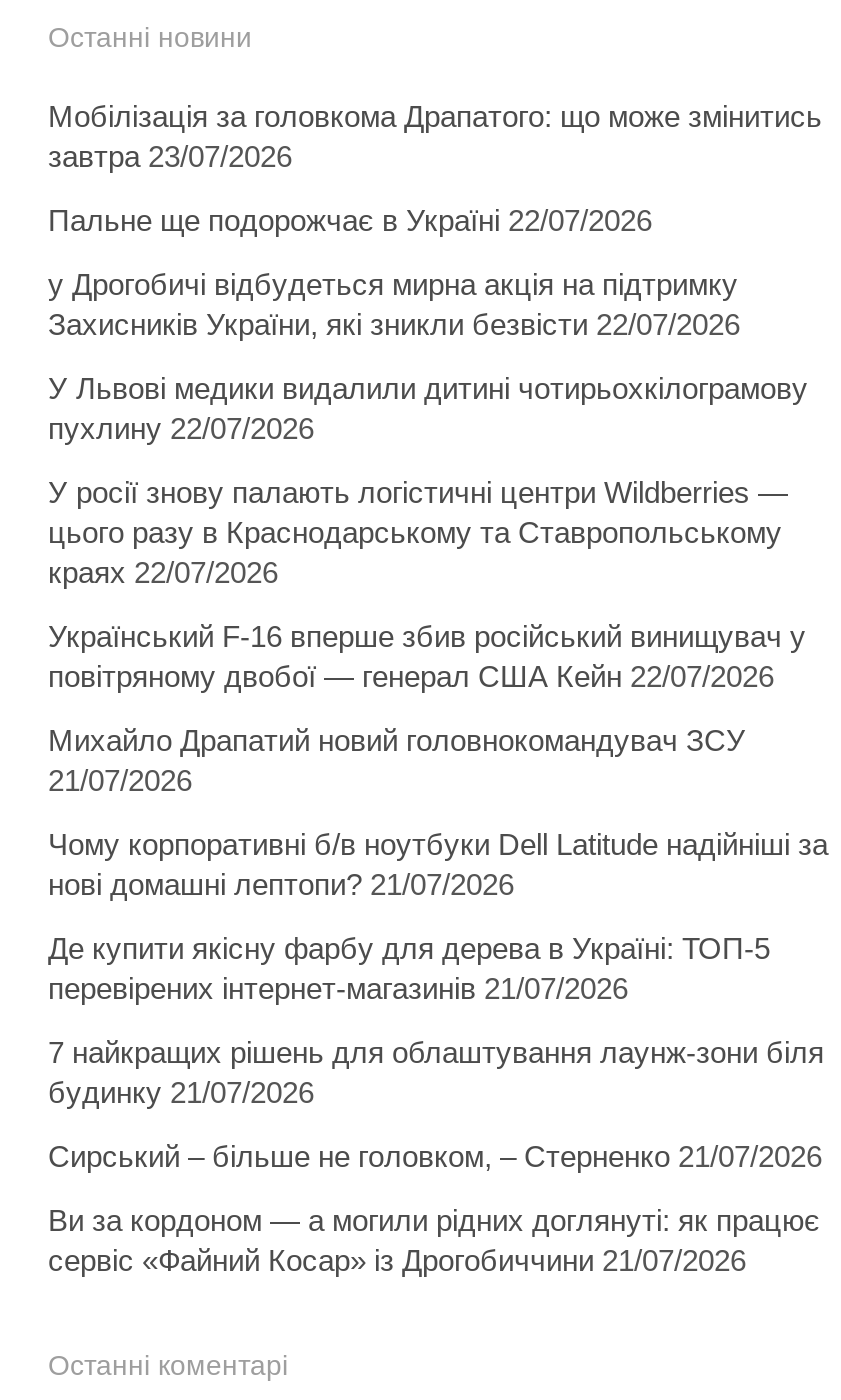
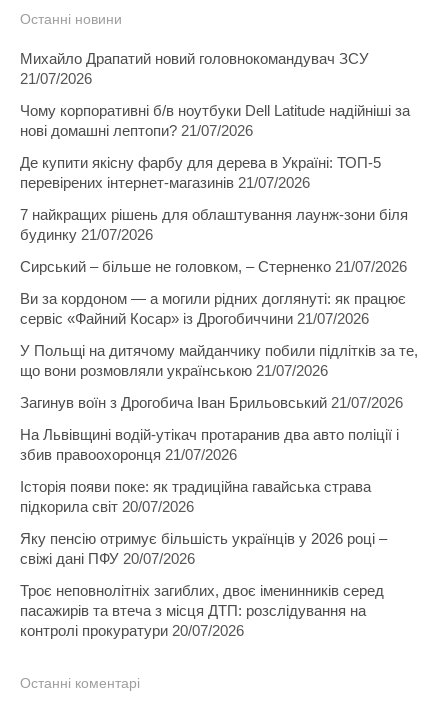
- Мобілізація за головкома Драпатого: що може змінитись
- завтра 23/07/2026
- Пальне ще подорожчає в Україні 22/07/2026
- у Дрогобичі відбудеться мирна акція на підтримку
- Захисників України, які зникли безвісти 22/07/2026
- У Львові медики видалили дитині чотирьохкілограмову
- пухлину 22/07/2026
- У росії знову палають логістичні центри Wildberries —
- цього разу в Краснодарському та Ставропольському
- краях 22/07/2026
- Український F-16 вперше збив російський винищувач у
- повітряному двобої — генерал США Кейн 22/07/2026

moved up: Михайло Драпатий новий головнокомандувач ЗСУ | 21/07/2026 | Чому корпоративні б/в ноутбуки Dell Latitude надійніші за | ... | Ви за кордоном — а могили рідних доглянуті: як працює | сервіс «Файний Косар» із Дрогобиччини 21/07/2026

+ У Польщі на дитячому майданчику побили підлітків за те,
+ що вони розмовляли українською 21/07/2026
+ Загинув воїн з Дрогобича Іван Брильовський 21/07/2026
+ На Львівщині водій-утікач протаранив два авто поліції і
+ збив правоохоронця 21/07/2026
+ Історія появи поке: як традиційна гавайська страва
+ підкорила світ 20/07/2026
+ Яку пенсію отримує більшість українців у 2026 році –
+ свіжі дані ПФУ 20/07/2026
+ Троє неповнолітніх загиблих, двоє іменинників серед
+ пасажирів та втеча з місця ДТП: розслідування на
+ контролі прокуратури 20/07/2026
